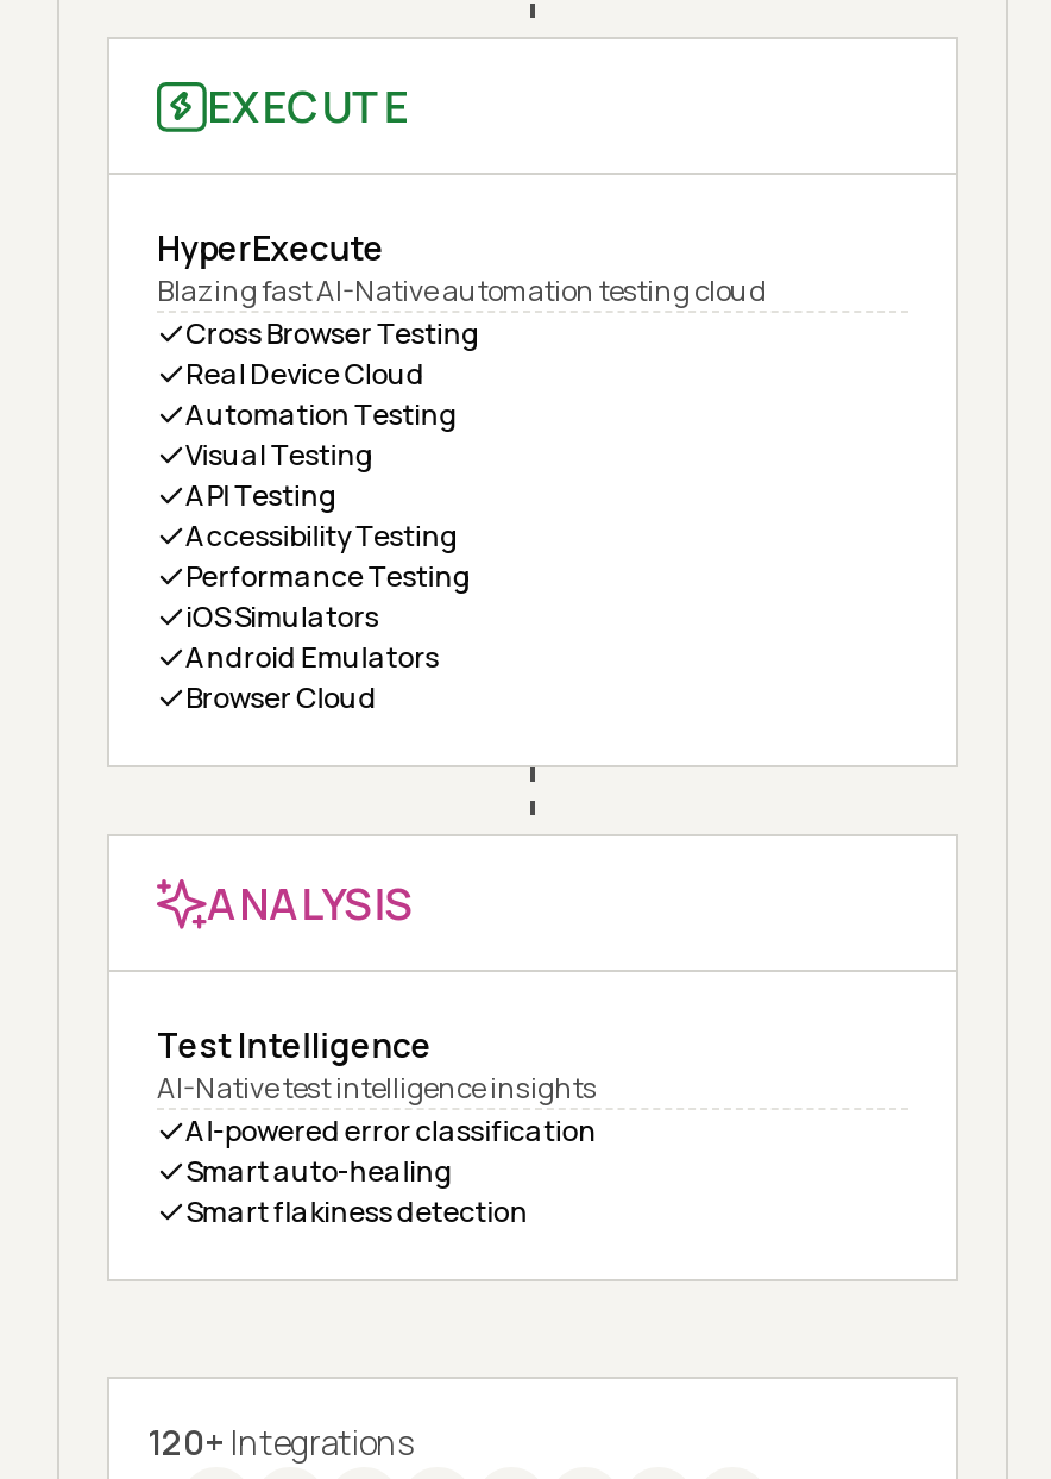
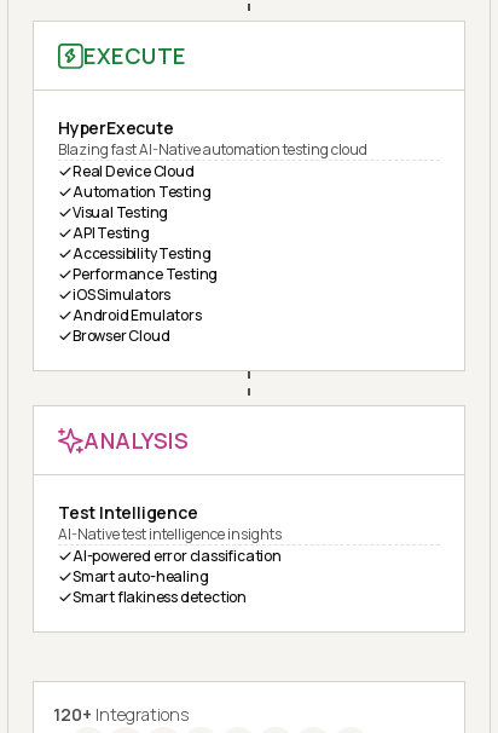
- Cross Browser Testing
